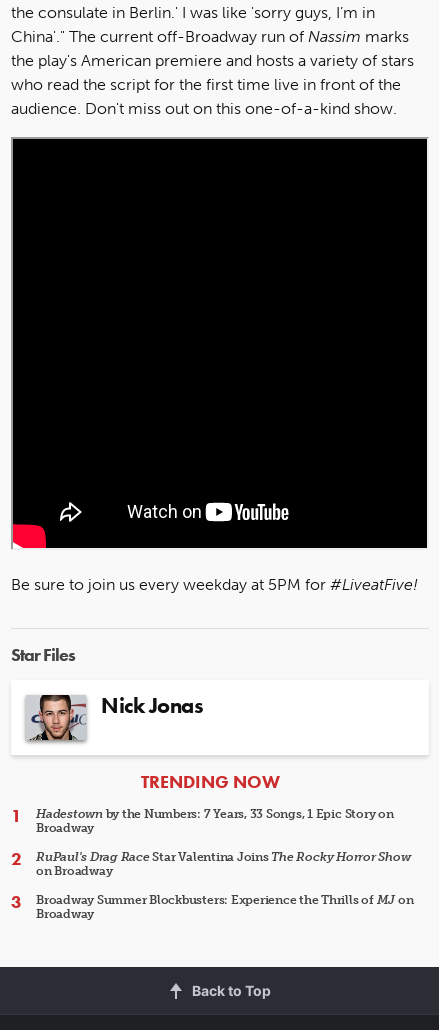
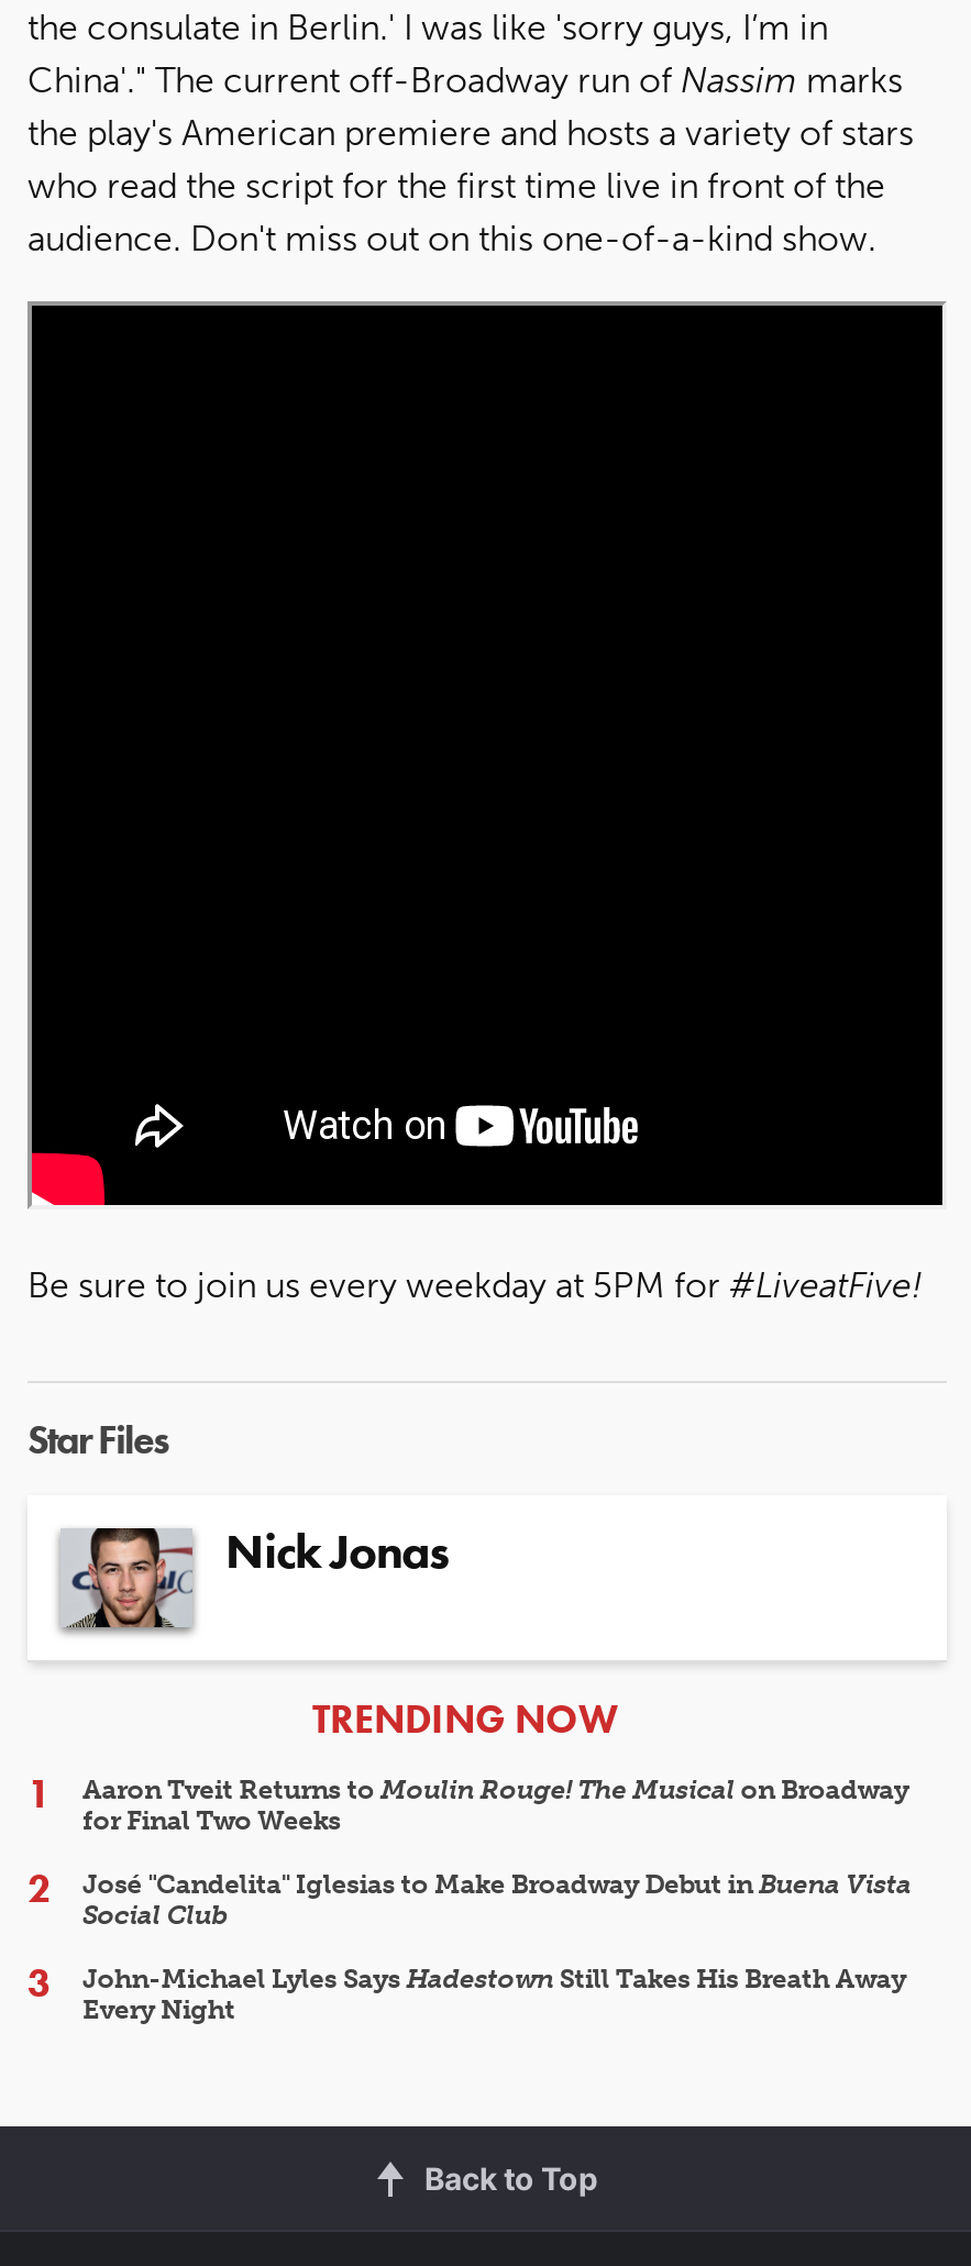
- Hadestown by the Numbers: 7 Years, 33 Songs, 1 Epic Story on
- Broadway
+ Aaron Tveit Returns to Moulin Rouge! The Musical on Broadway
+ for Final Two Weeks

- RuPaul's Drag Race Star Valentina Joins The Rocky Horror Show
- on Broadway
+ José "Candelita" Iglesias to Make Broadway Debut in Buena Vista
+ Social Club

- Broadway Summer Blockbusters: Experience the Thrills of MJ on
- Broadway
+ John-Michael Lyles Says Hadestown Still Takes His Breath Away
+ Every Night
